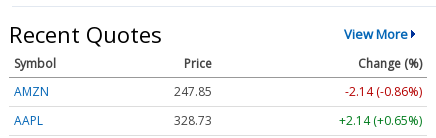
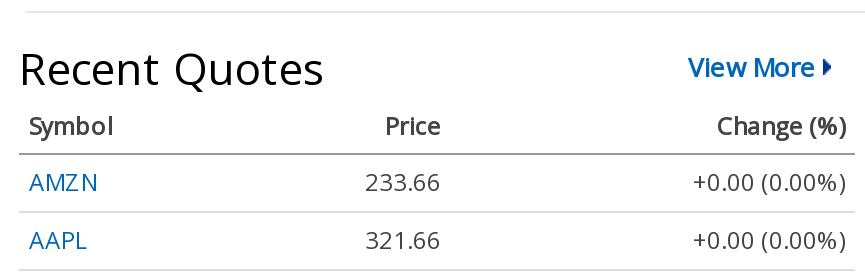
- 247.85
+ 233.66

- -2.14 (-0.86%)
+ +0.00 (0.00%)

- 328.73
+ 321.66

- +2.14 (+0.65%)
+ +0.00 (0.00%)
